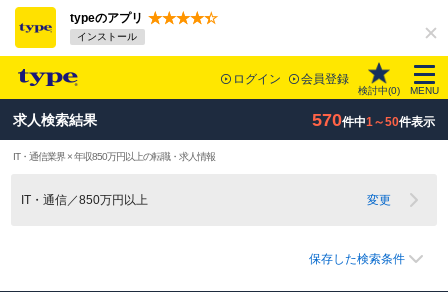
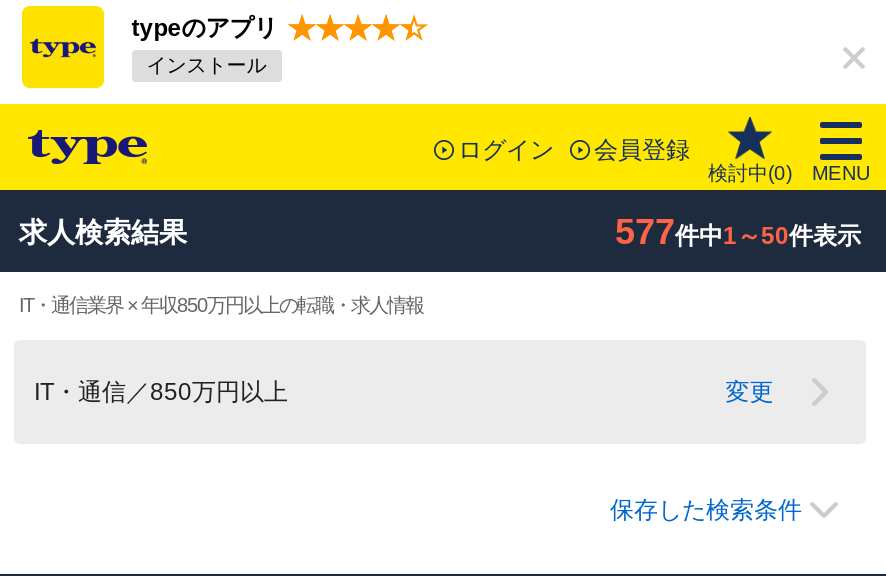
- 570件中1～50件表示
+ 577件中1～50件表示
